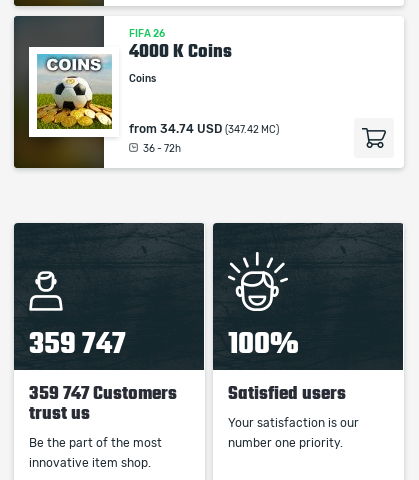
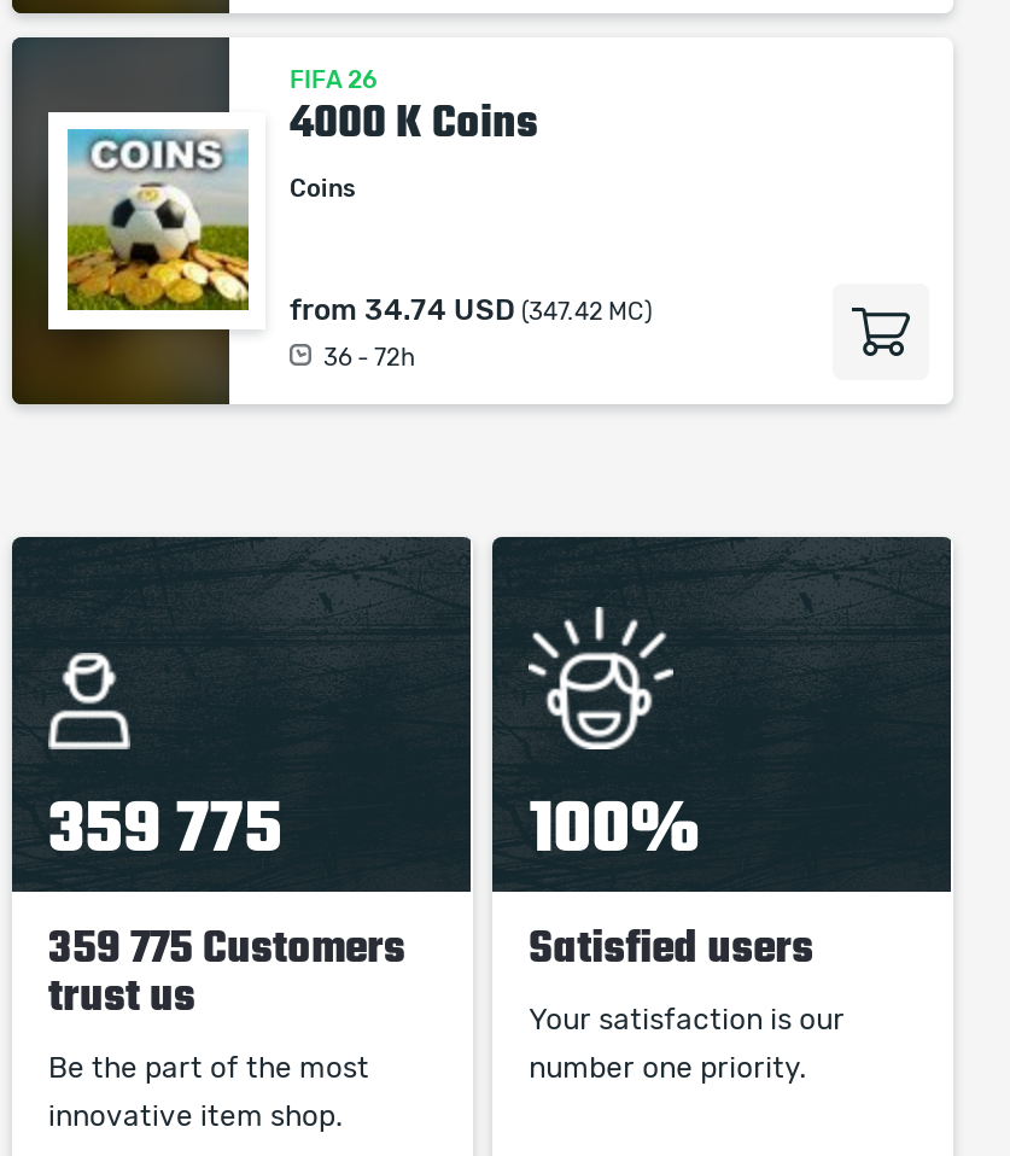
- 359 747
+ 359 775

- 359 747 Customers
+ 359 775 Customers
